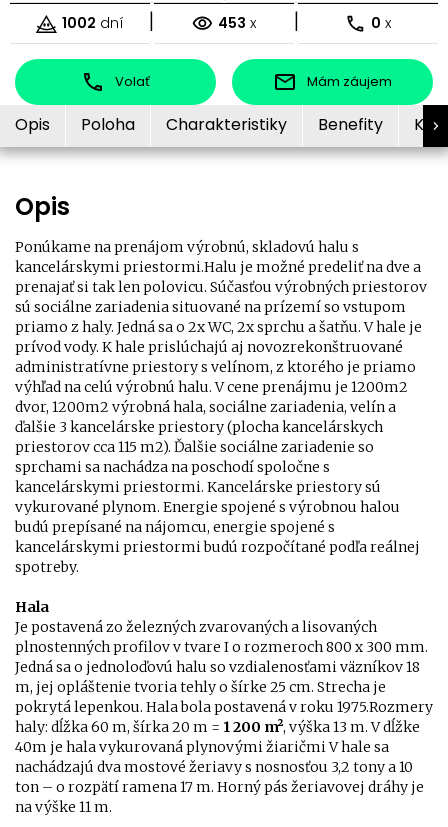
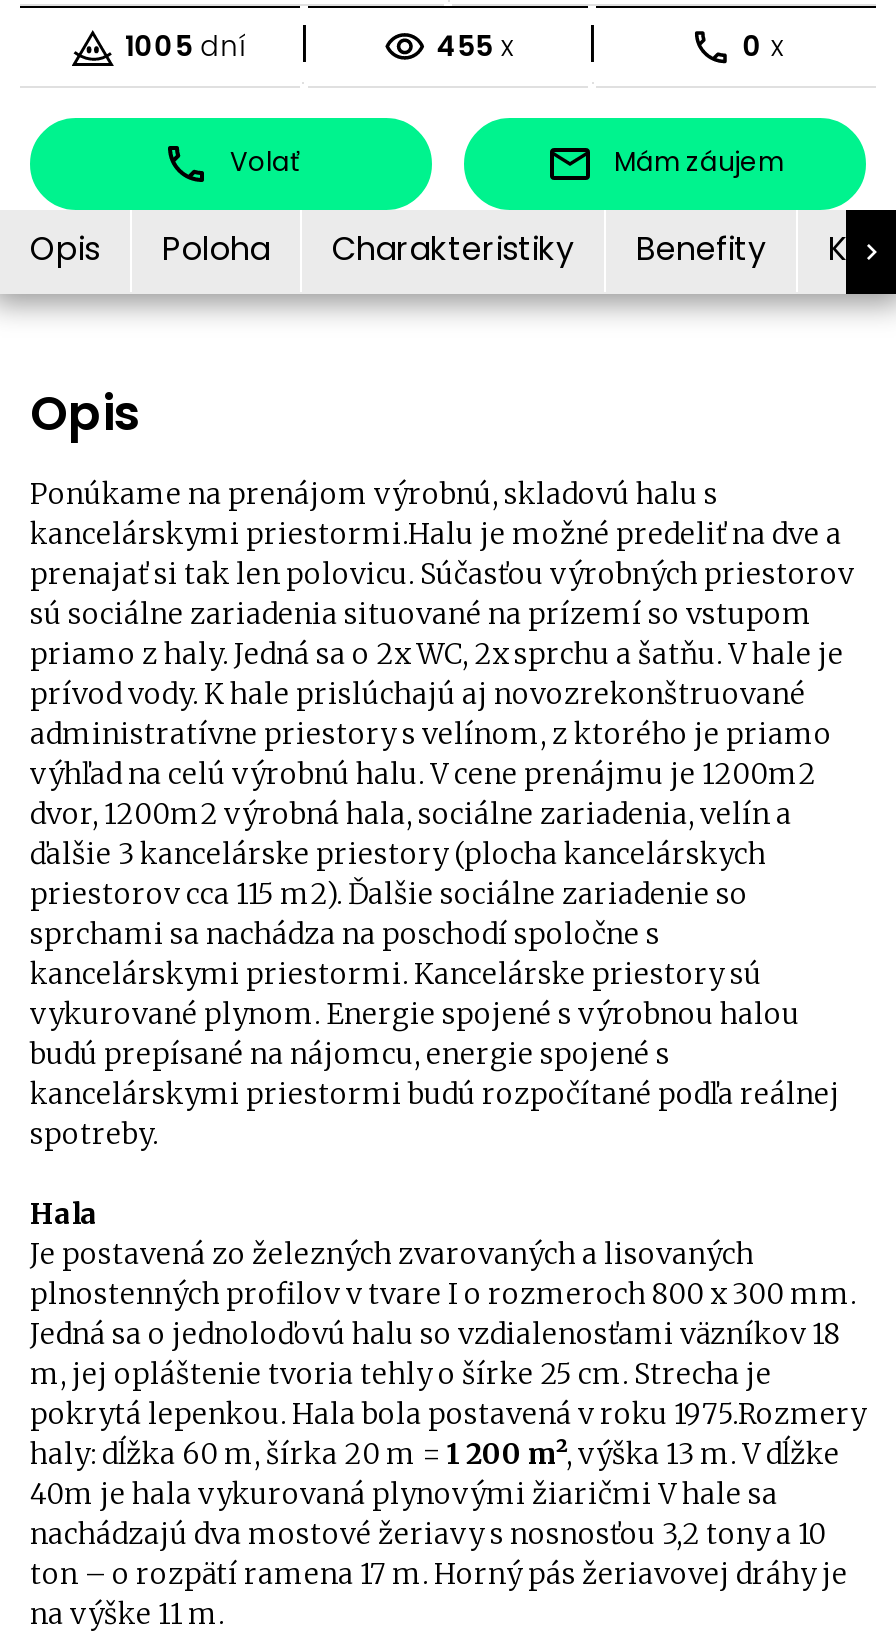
- 1002 dní
+ 1005 dní

- 453 x
+ 455 x
